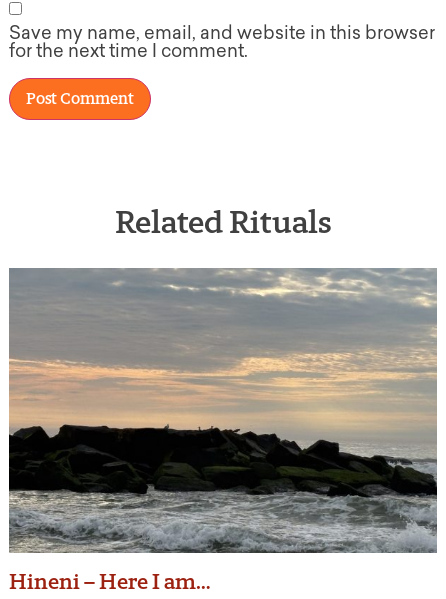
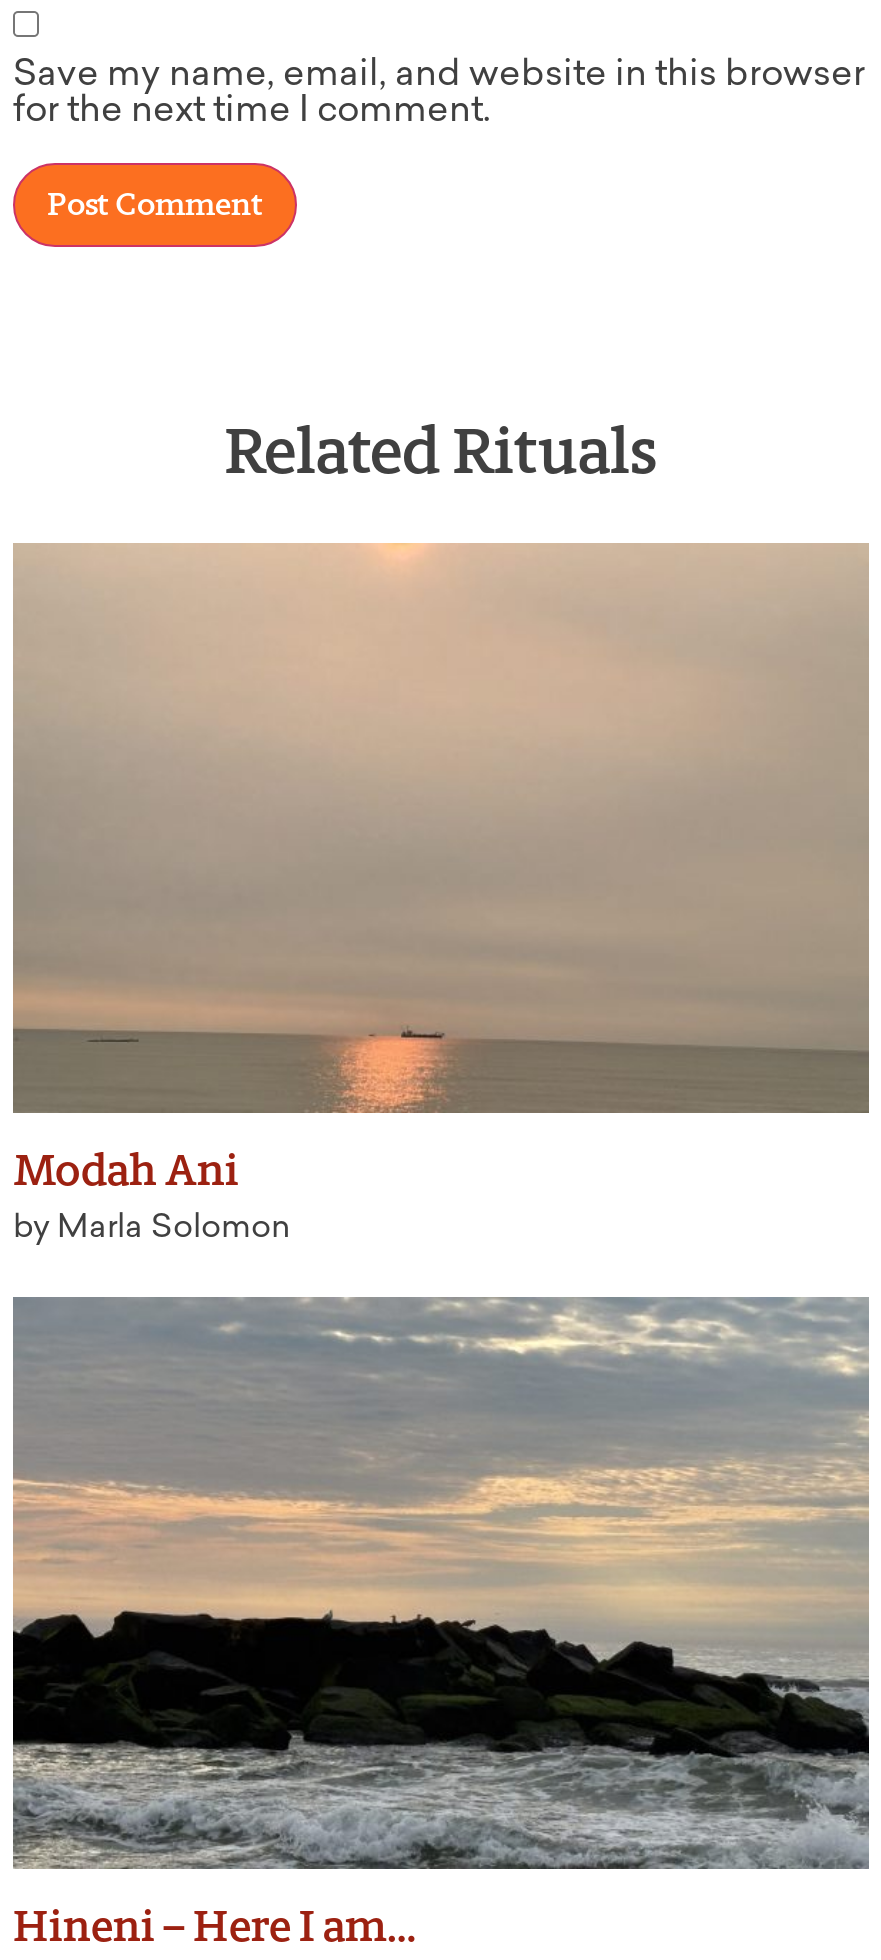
+ [image]
+ Modah Ani
+ by Marla Solomon
